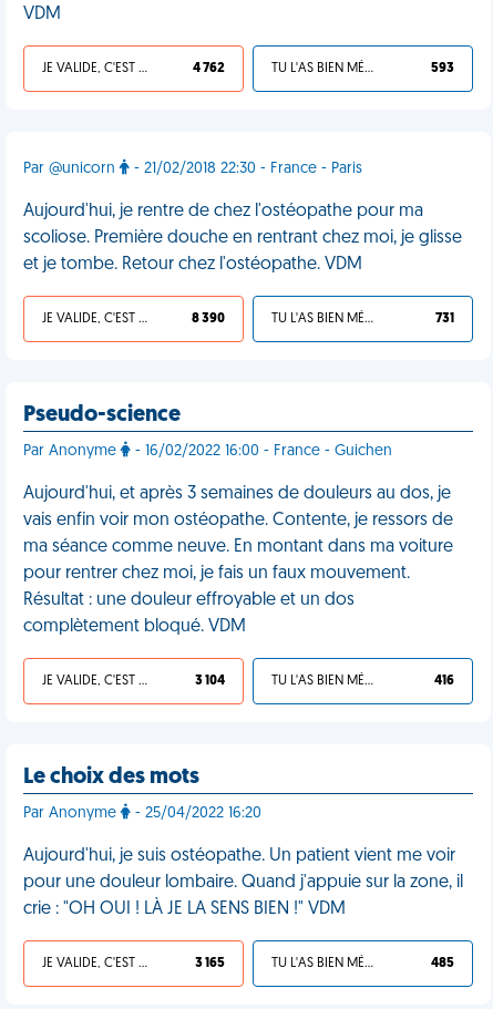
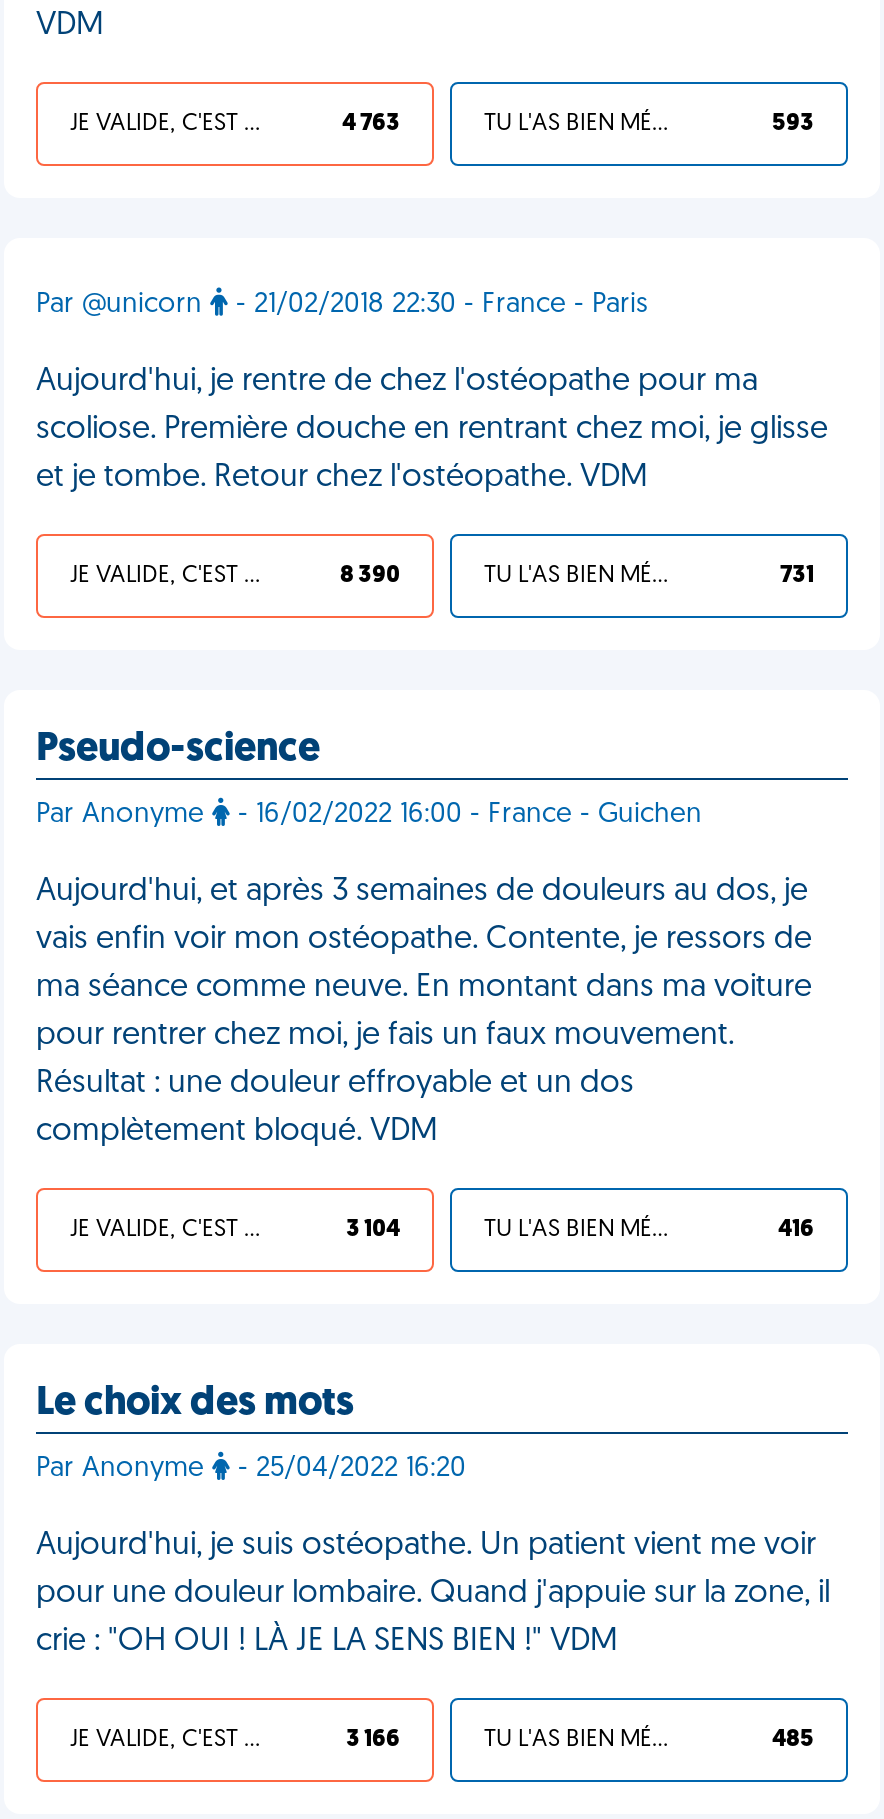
- 4 762
+ 4 763

- 3 165
+ 3 166
